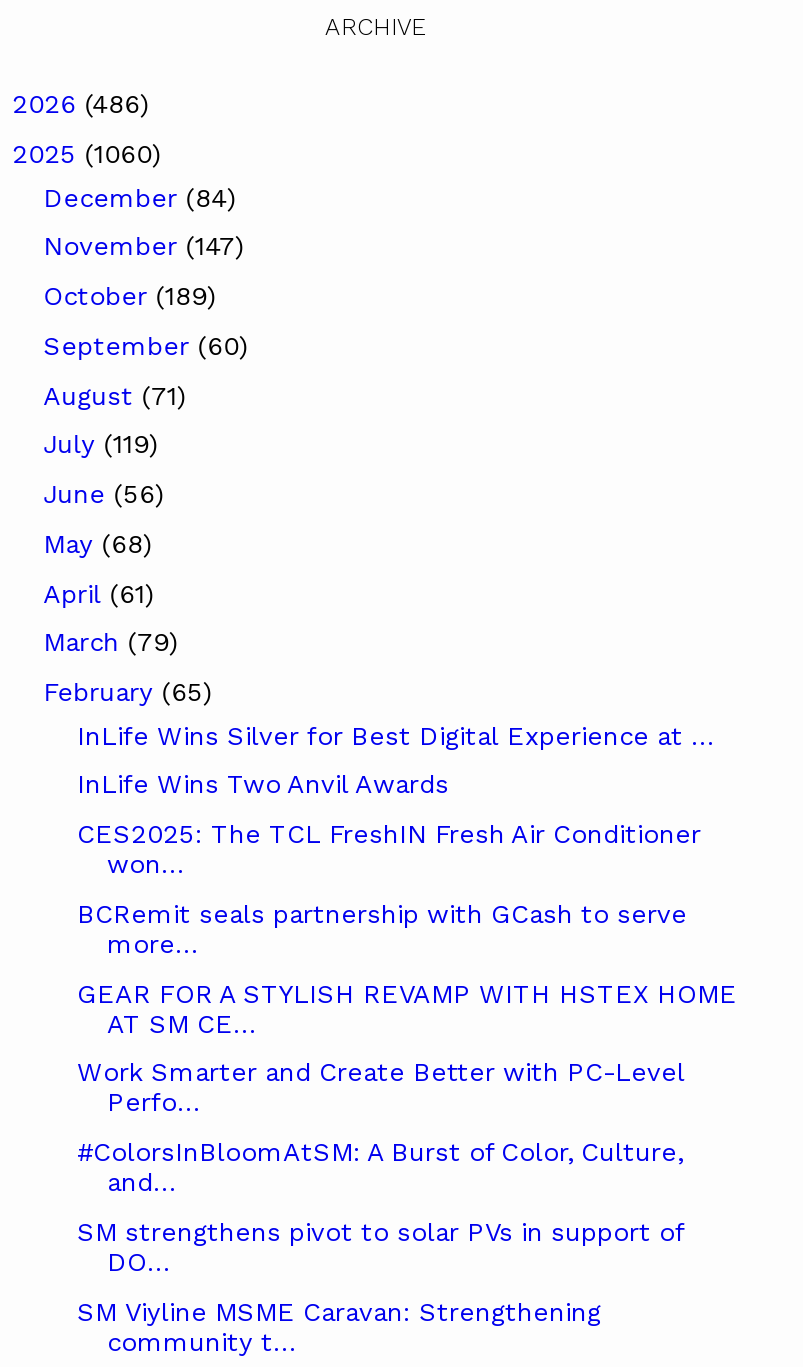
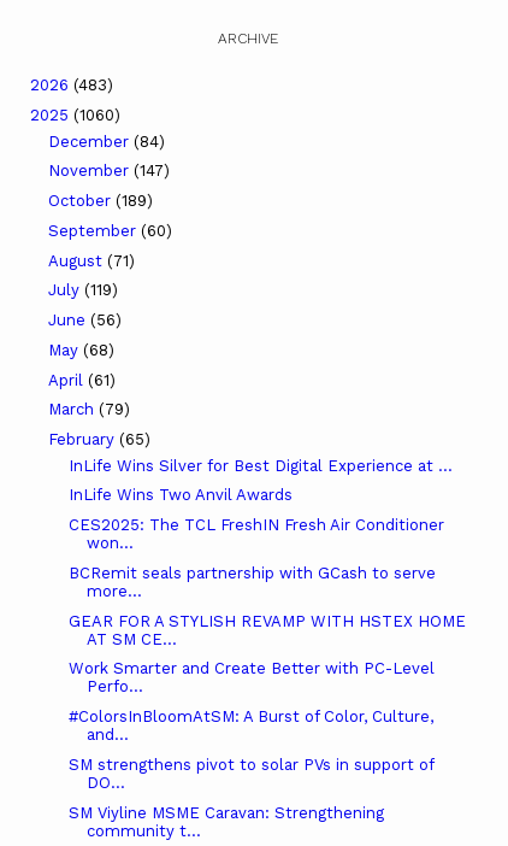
- 2026 (486)
+ 2026 (483)
